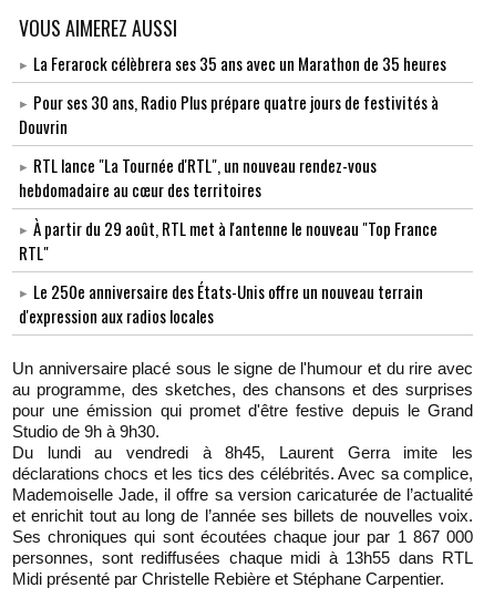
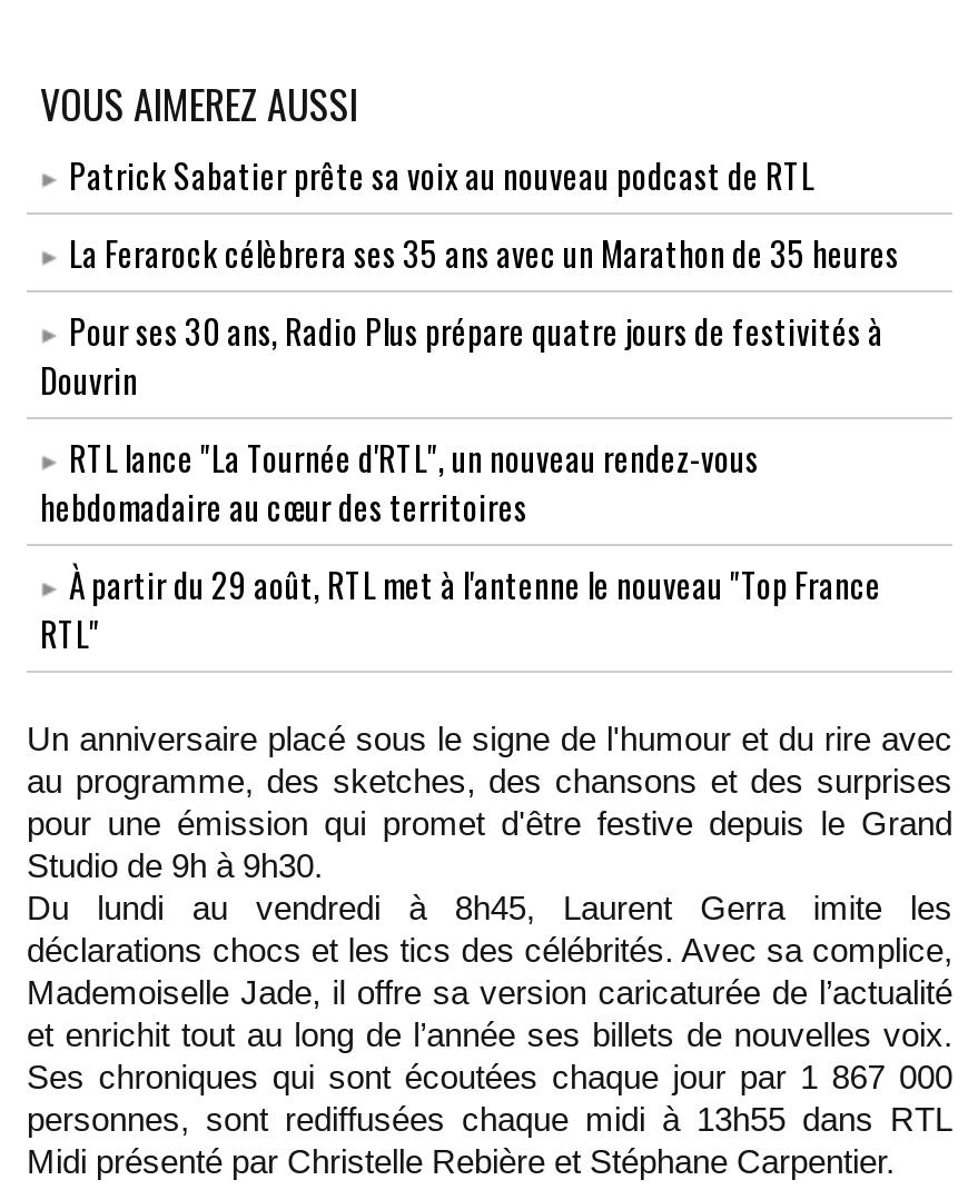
+ Patrick Sabatier prête sa voix au nouveau podcast de RTL

moved down: La Ferarock célèbrera ses 35 ans avec un Marathon de 35 heures | Pour ses 30 ans, Radio Plus prépare quatre jours de festivités à | Douvrin | RTL lance "La Tournée d'RTL", un nouveau rendez-vous | hebdomadaire au cœur des territoires | À partir du 29 août, RTL met à l'antenne le nouveau "Top France | RTL"

- Le 250e anniversaire des États-Unis offre un nouveau terrain
- d'expression aux radios locales
